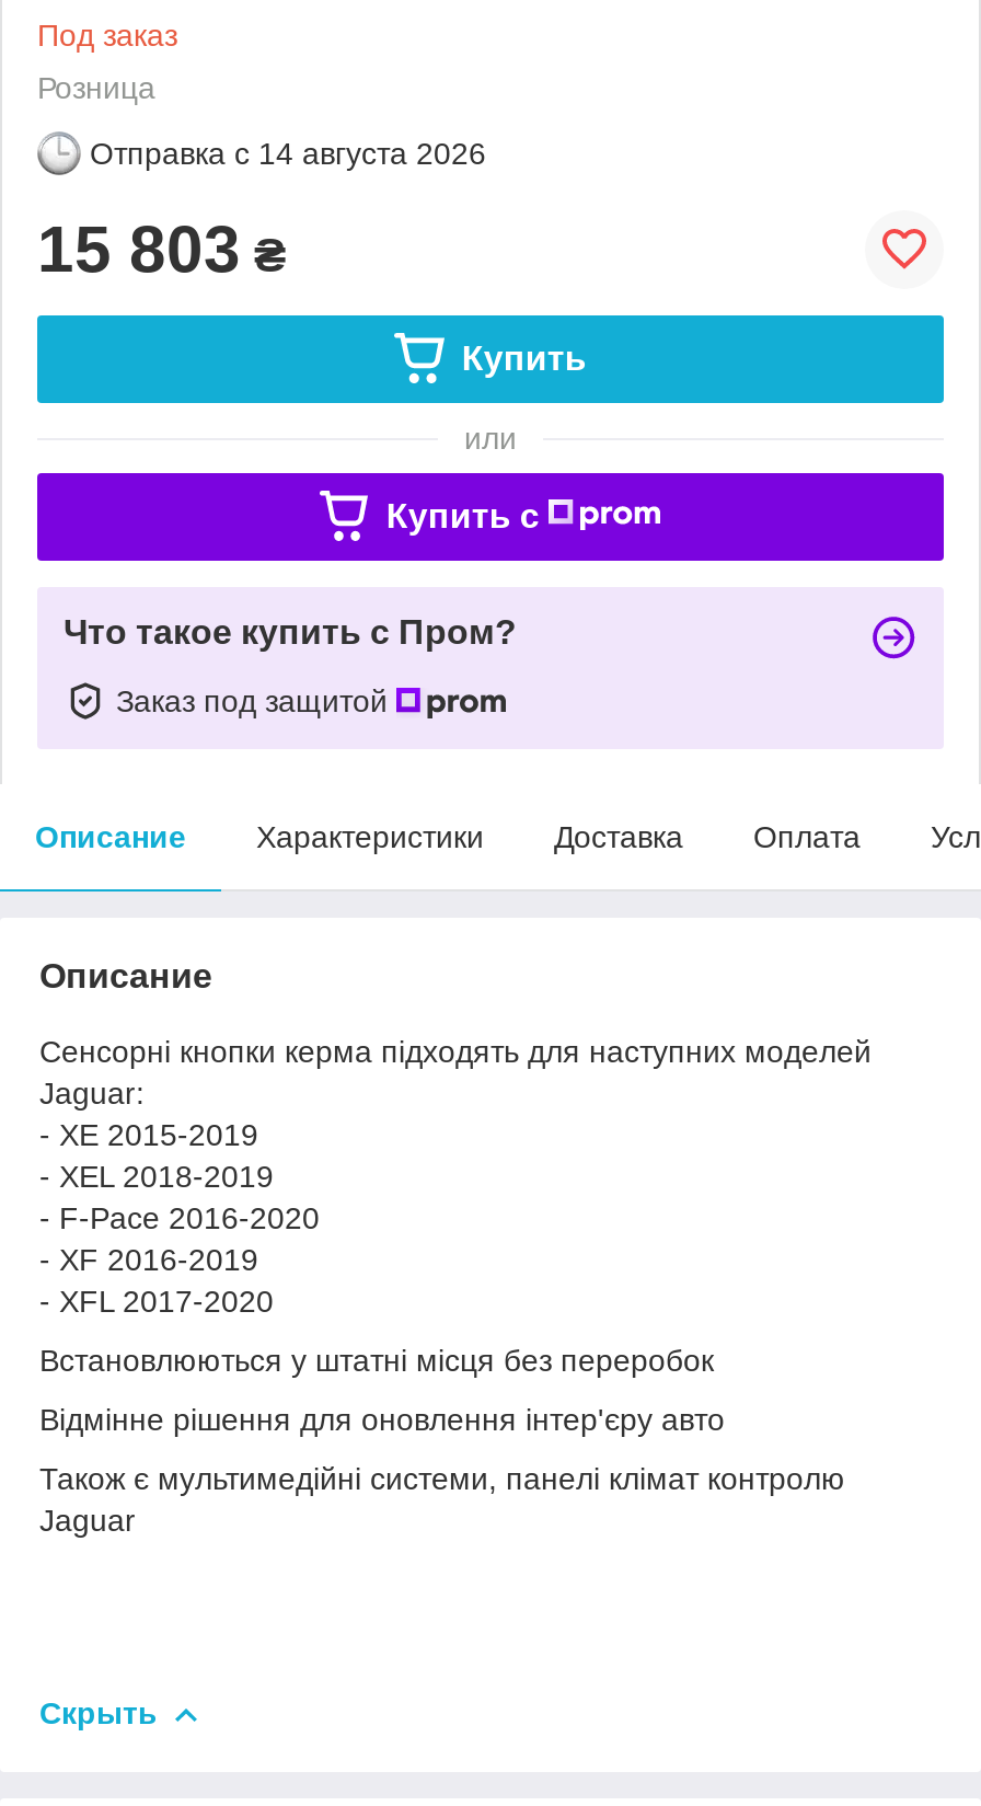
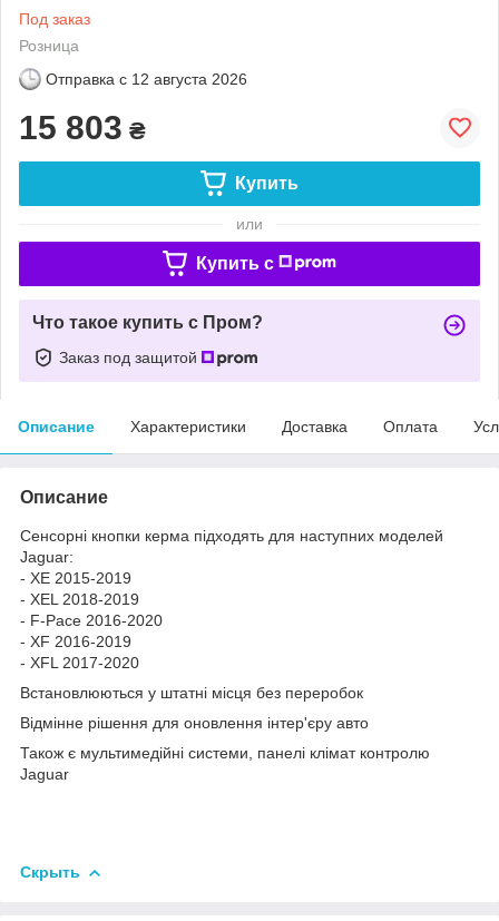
- Отправка с 14 августа 2026
+ Отправка с 12 августа 2026
